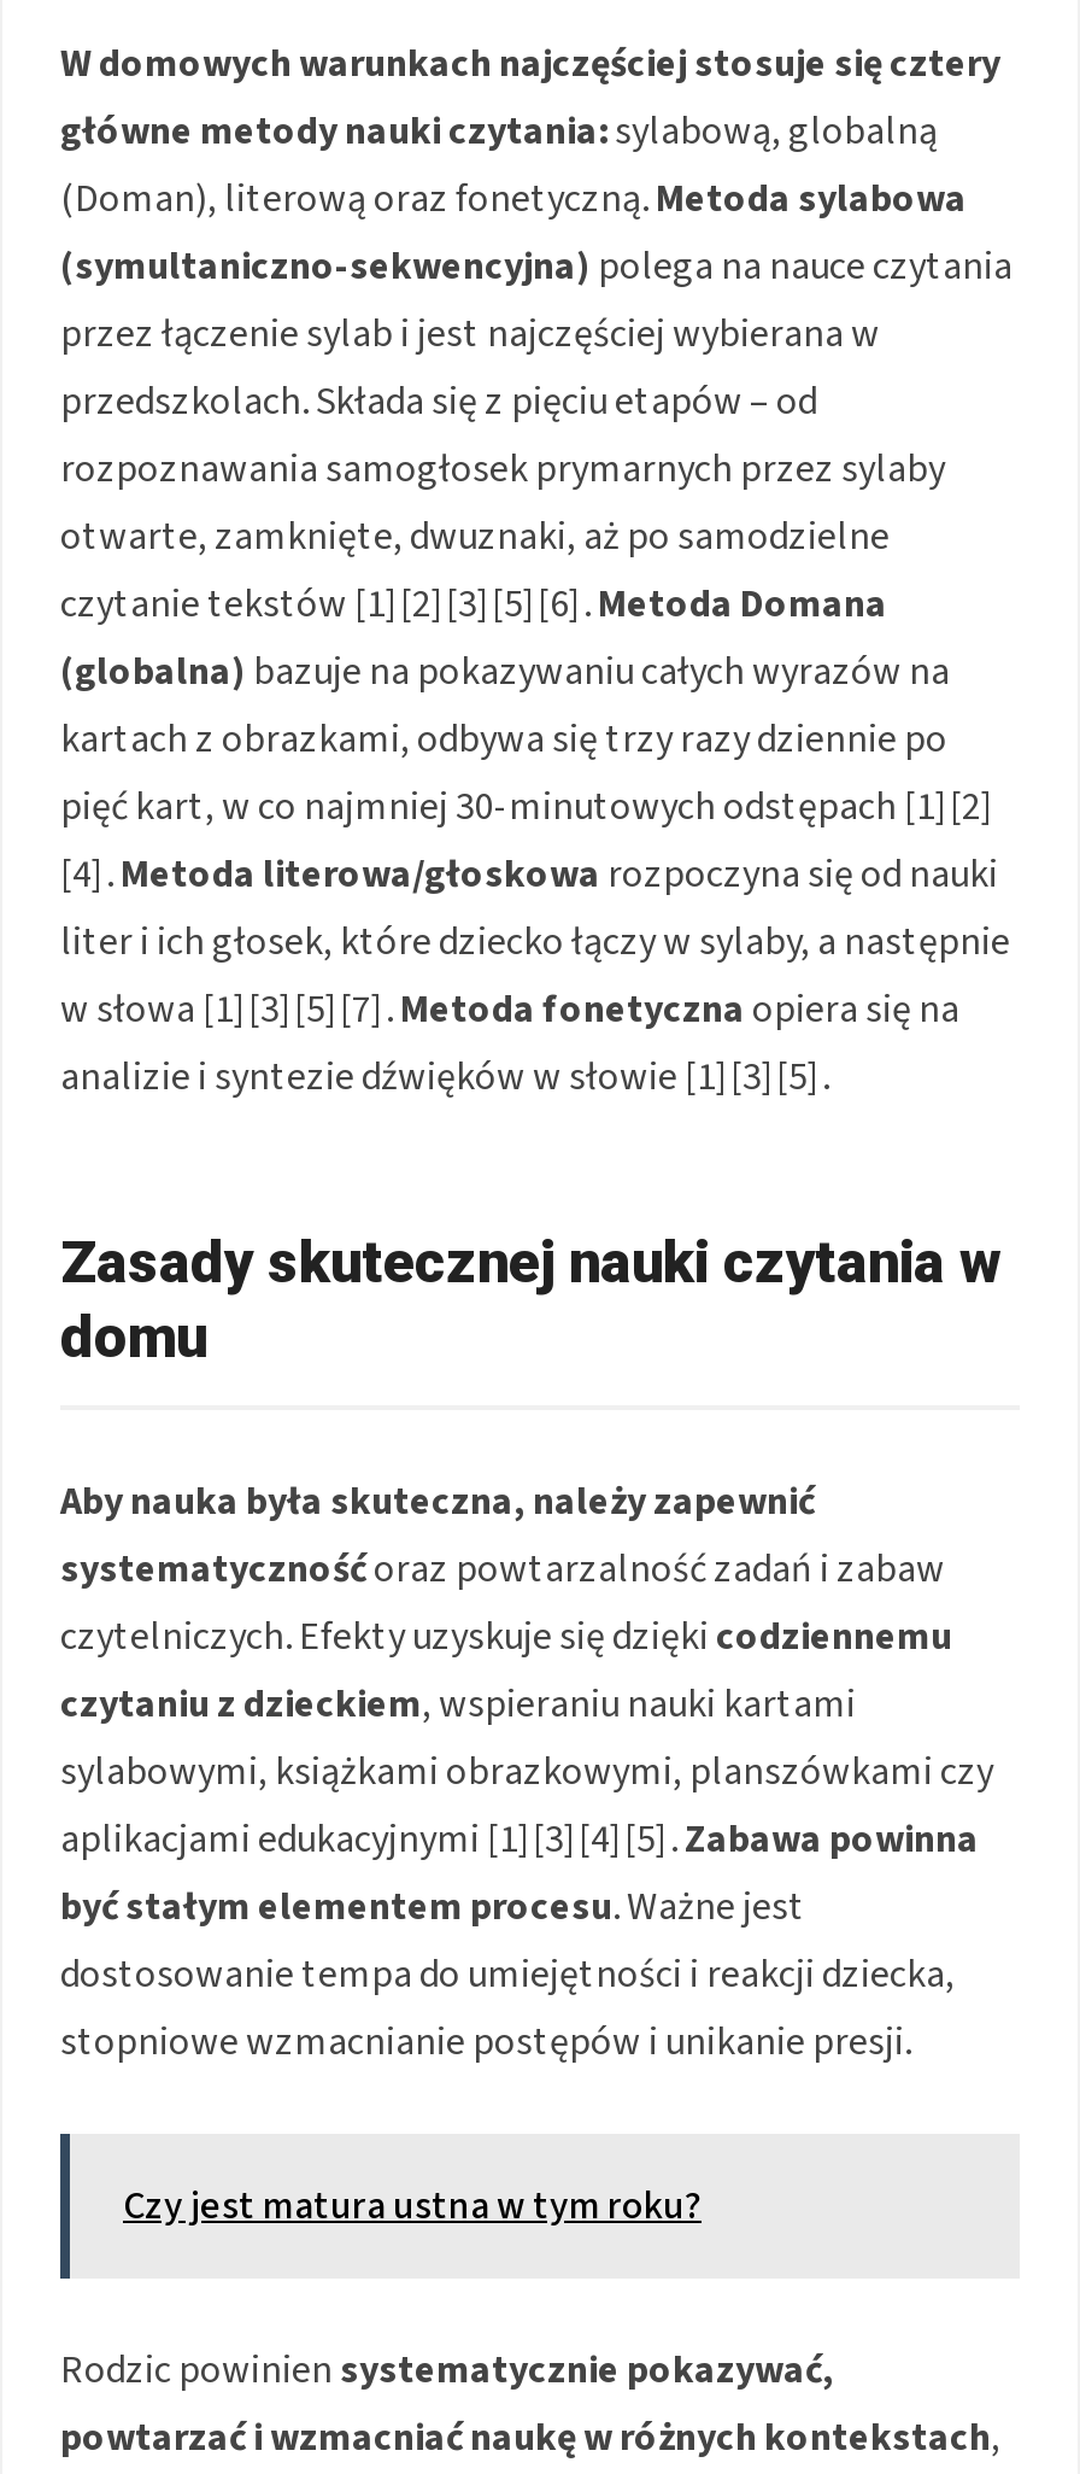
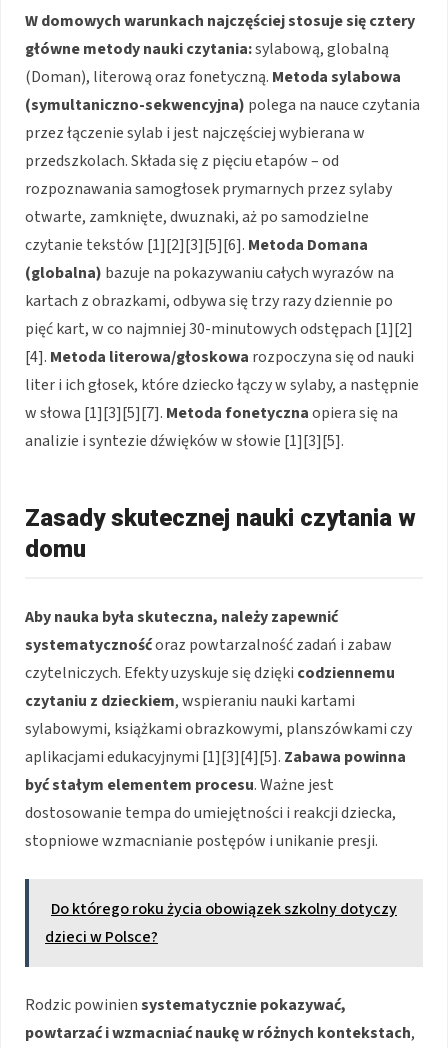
- Czy jest matura ustna w tym roku?
+ Do którego roku życia obowiązek szkolny dotyczy
+ dzieci w Polsce?
